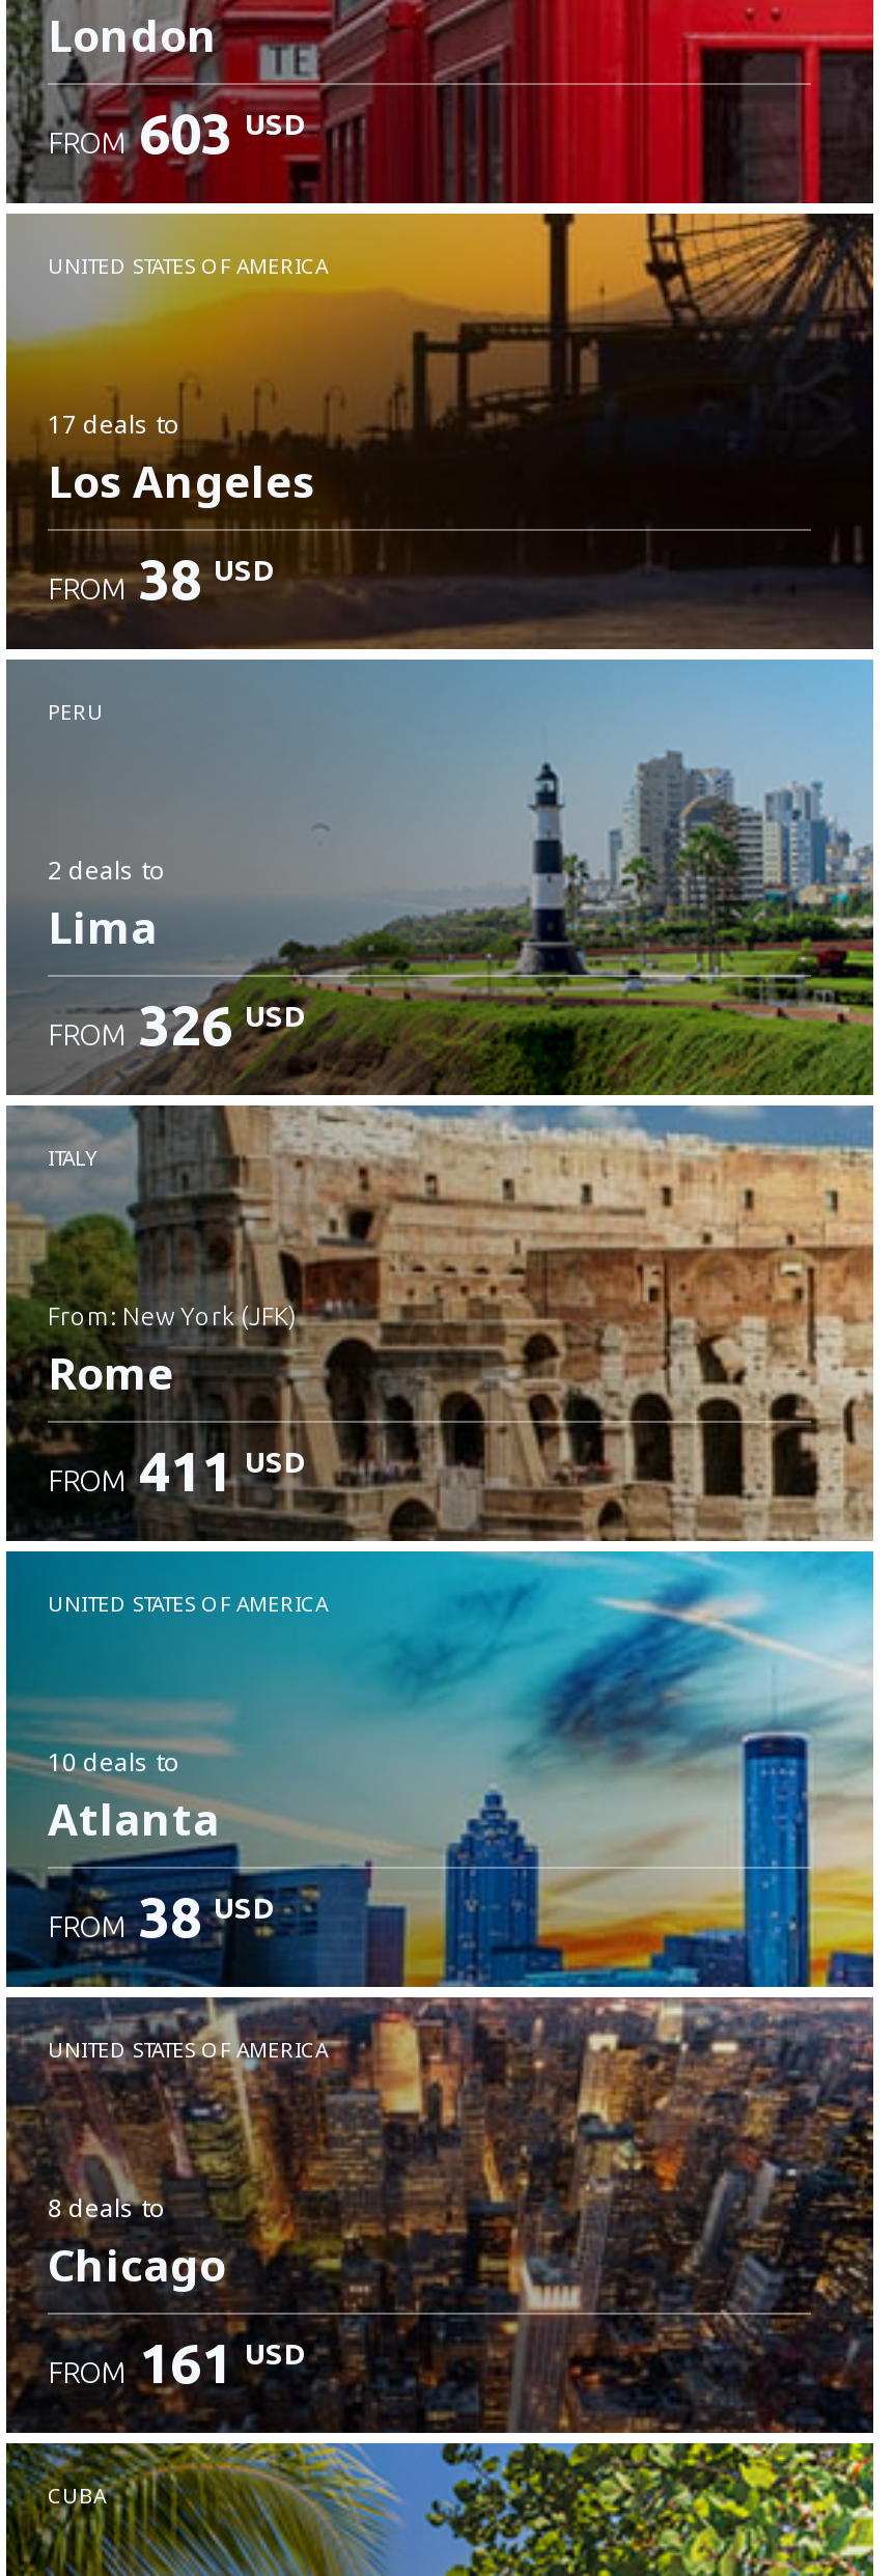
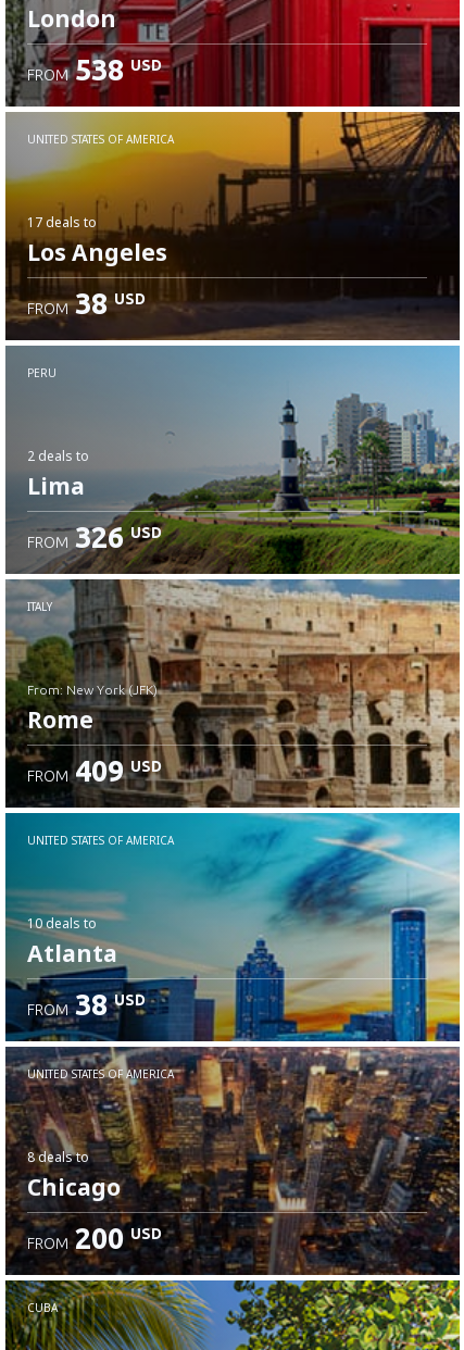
- FROM 603 USD
+ FROM 538 USD

- FROM 411 USD
+ FROM 409 USD

- FROM 161 USD
+ FROM 200 USD
